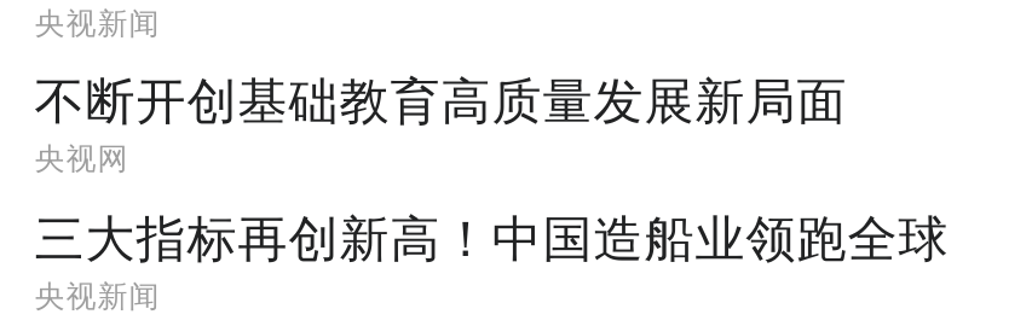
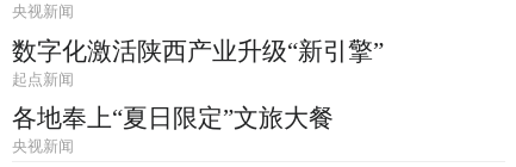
- 不断开创基础教育高质量发展新局面
- 央视网
+ 数字化激活陕西产业升级“新引擎”
+ 起点新闻

- 三大指标再创新高！中国造船业领跑全球
+ 各地奉上“夏日限定”文旅大餐
